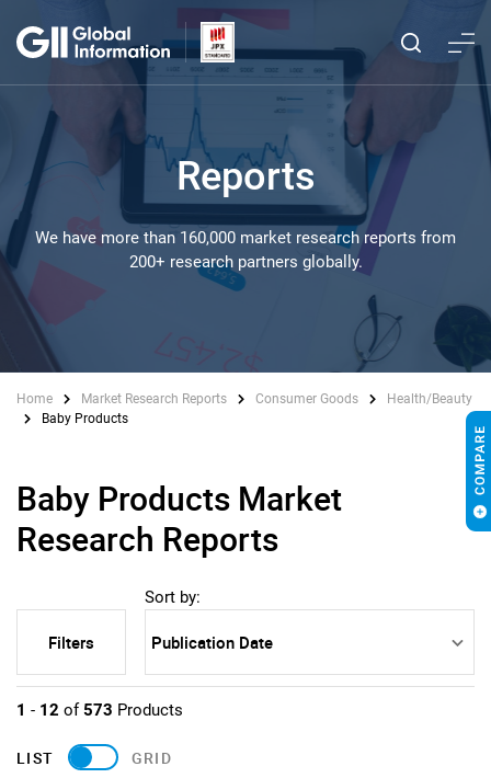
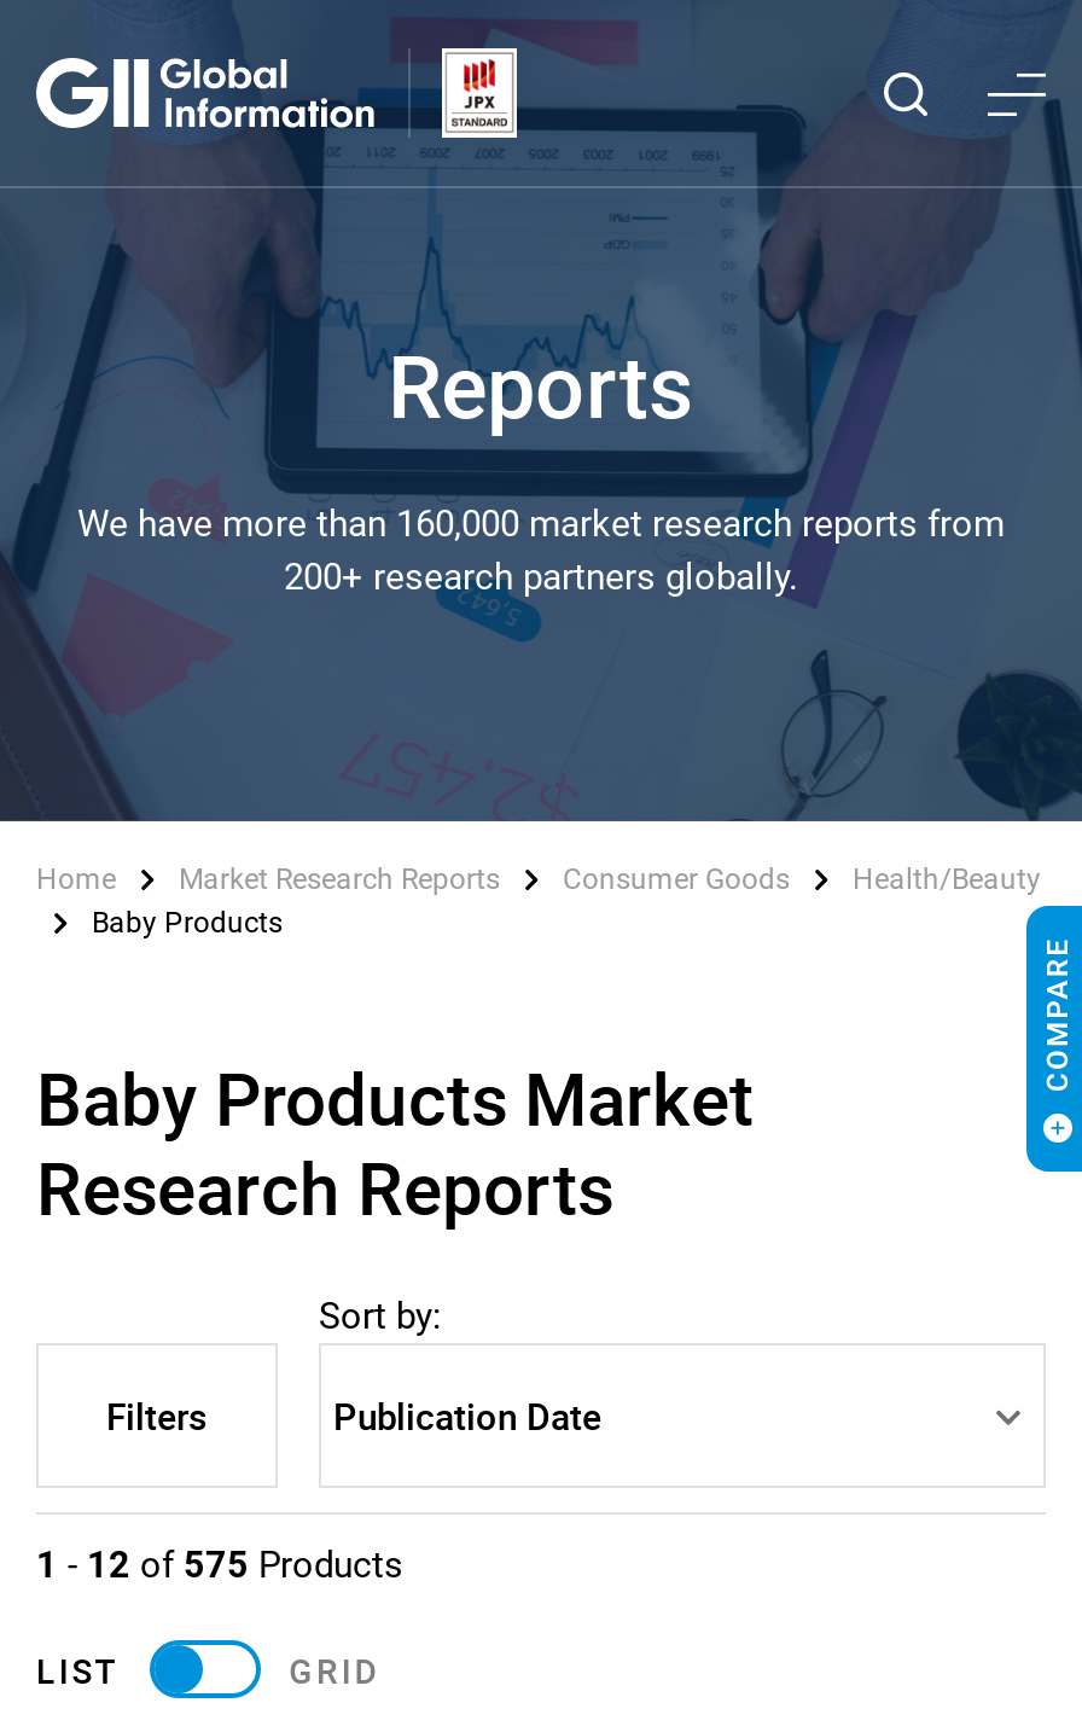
- 1 - 12 of 573 Products
+ 1 - 12 of 575 Products
